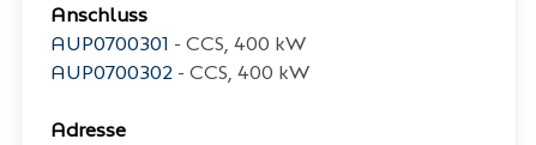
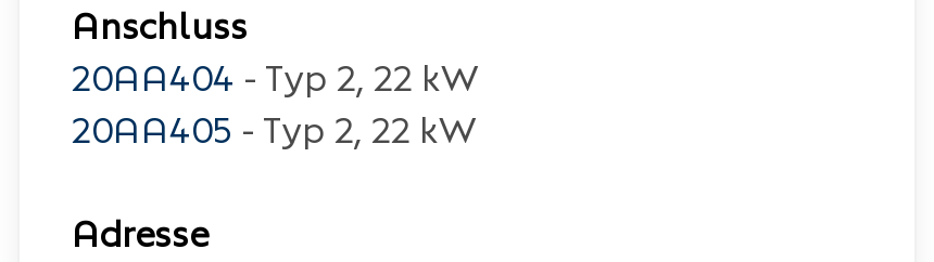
- AUP0700301 - CCS, 400 kW
- AUP0700302 - CCS, 400 kW
+ 20AA404 - Typ 2, 22 kW
+ 20AA405 - Typ 2, 22 kW
